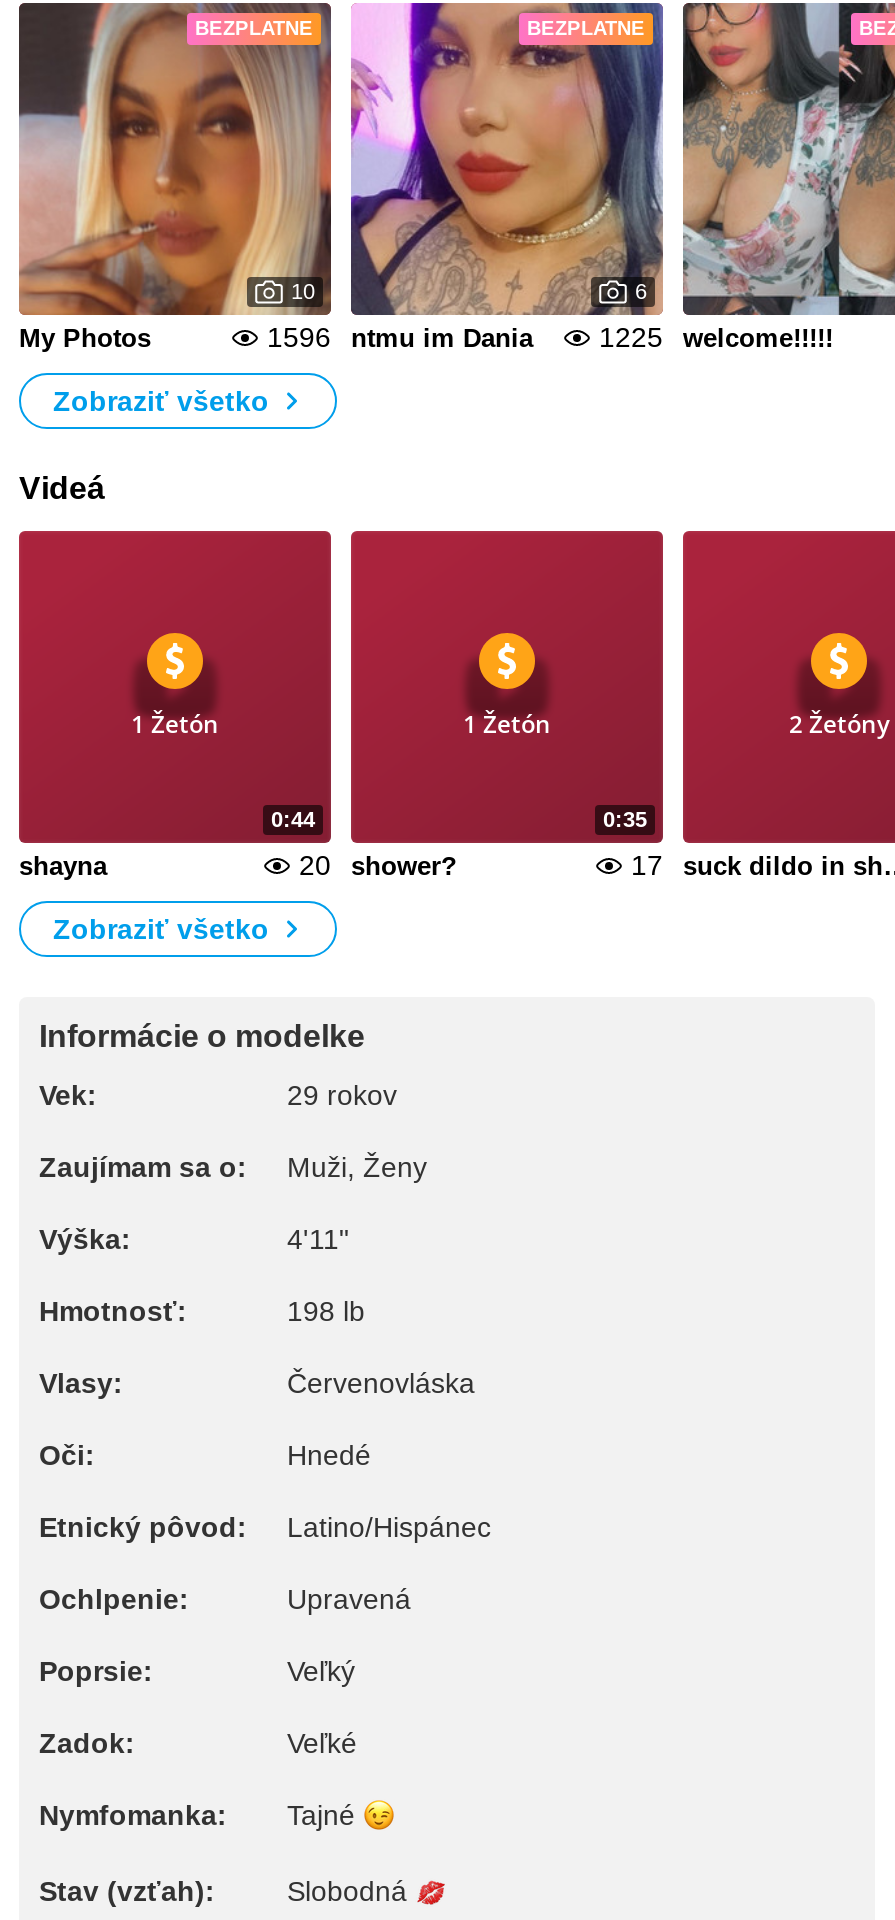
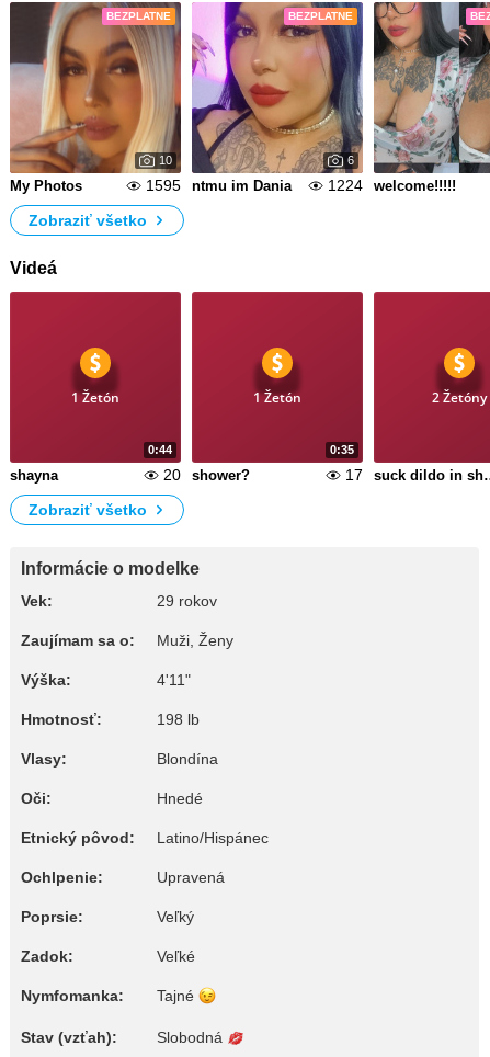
- 1596 ntmu im Dania
+ 1595 ntmu im Dania

- 1225 welcome!!!!!
+ 1224 welcome!!!!!

- Červenovláska
+ Blondína
